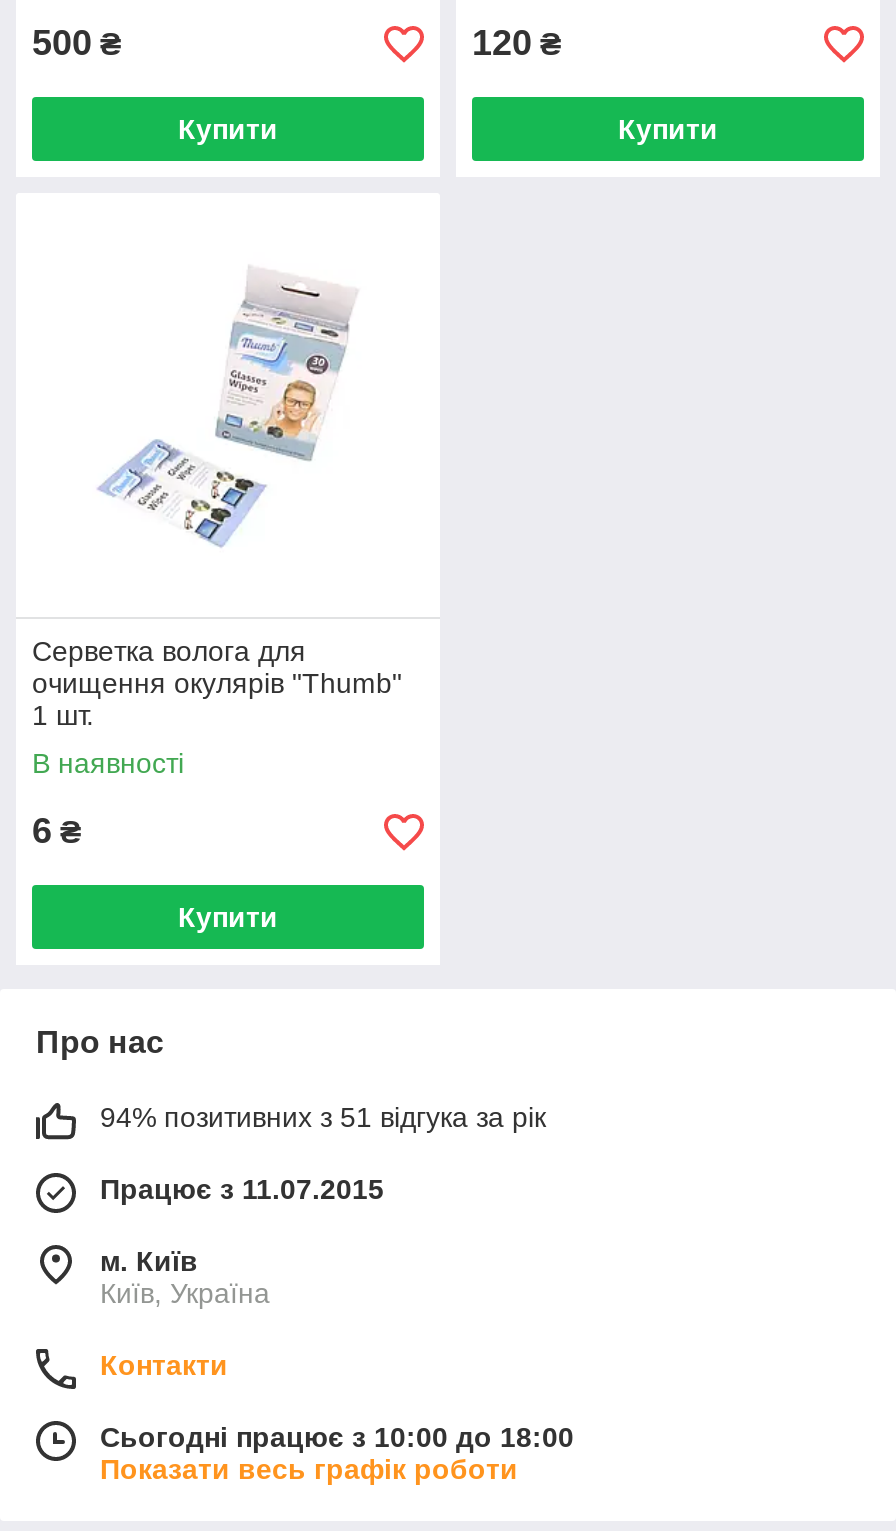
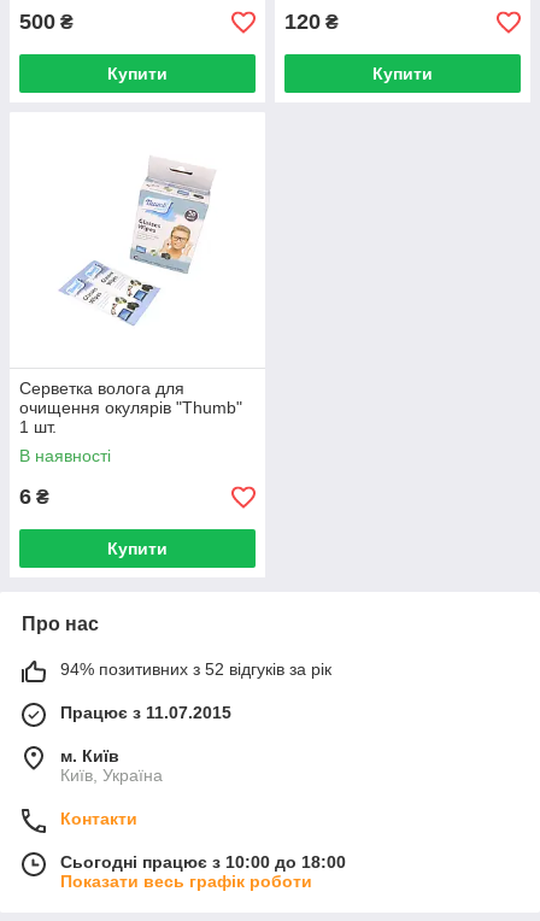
- 94% позитивних з 51 відгука за рік
+ 94% позитивних з 52 відгуків за рік
